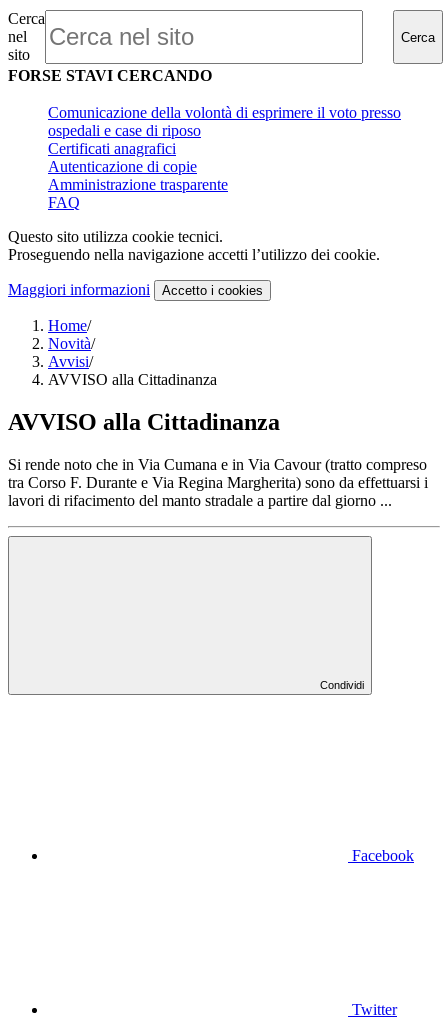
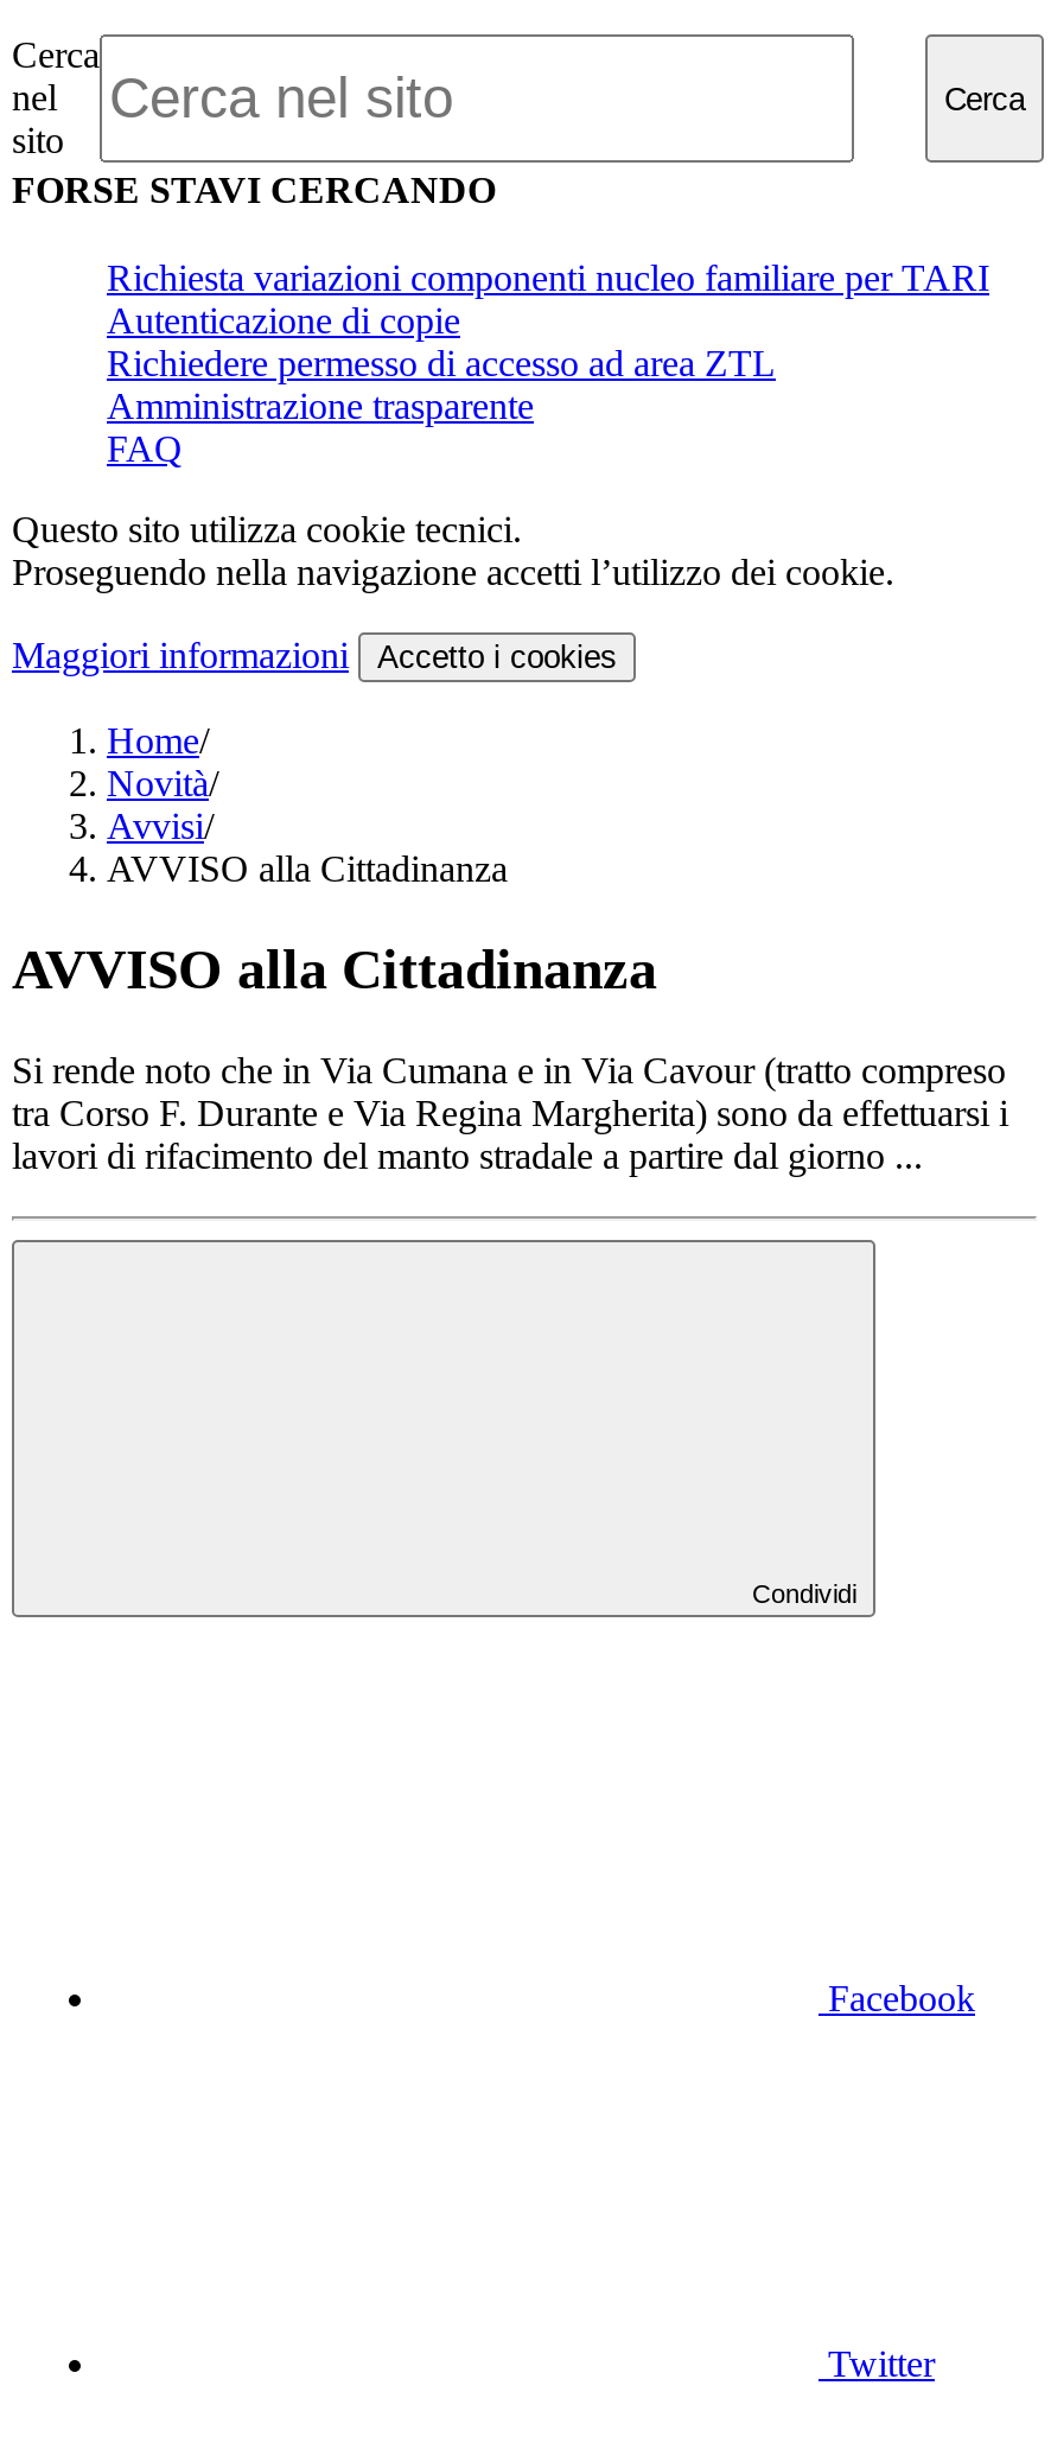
- Comunicazione della volontà di esprimere il voto presso
- ospedali e case di riposo
- Certificati anagrafici
+ Richiesta variazioni componenti nucleo familiare per TARI

moved up: Autenticazione di copie

+ Richiedere permesso di accesso ad area ZTL
